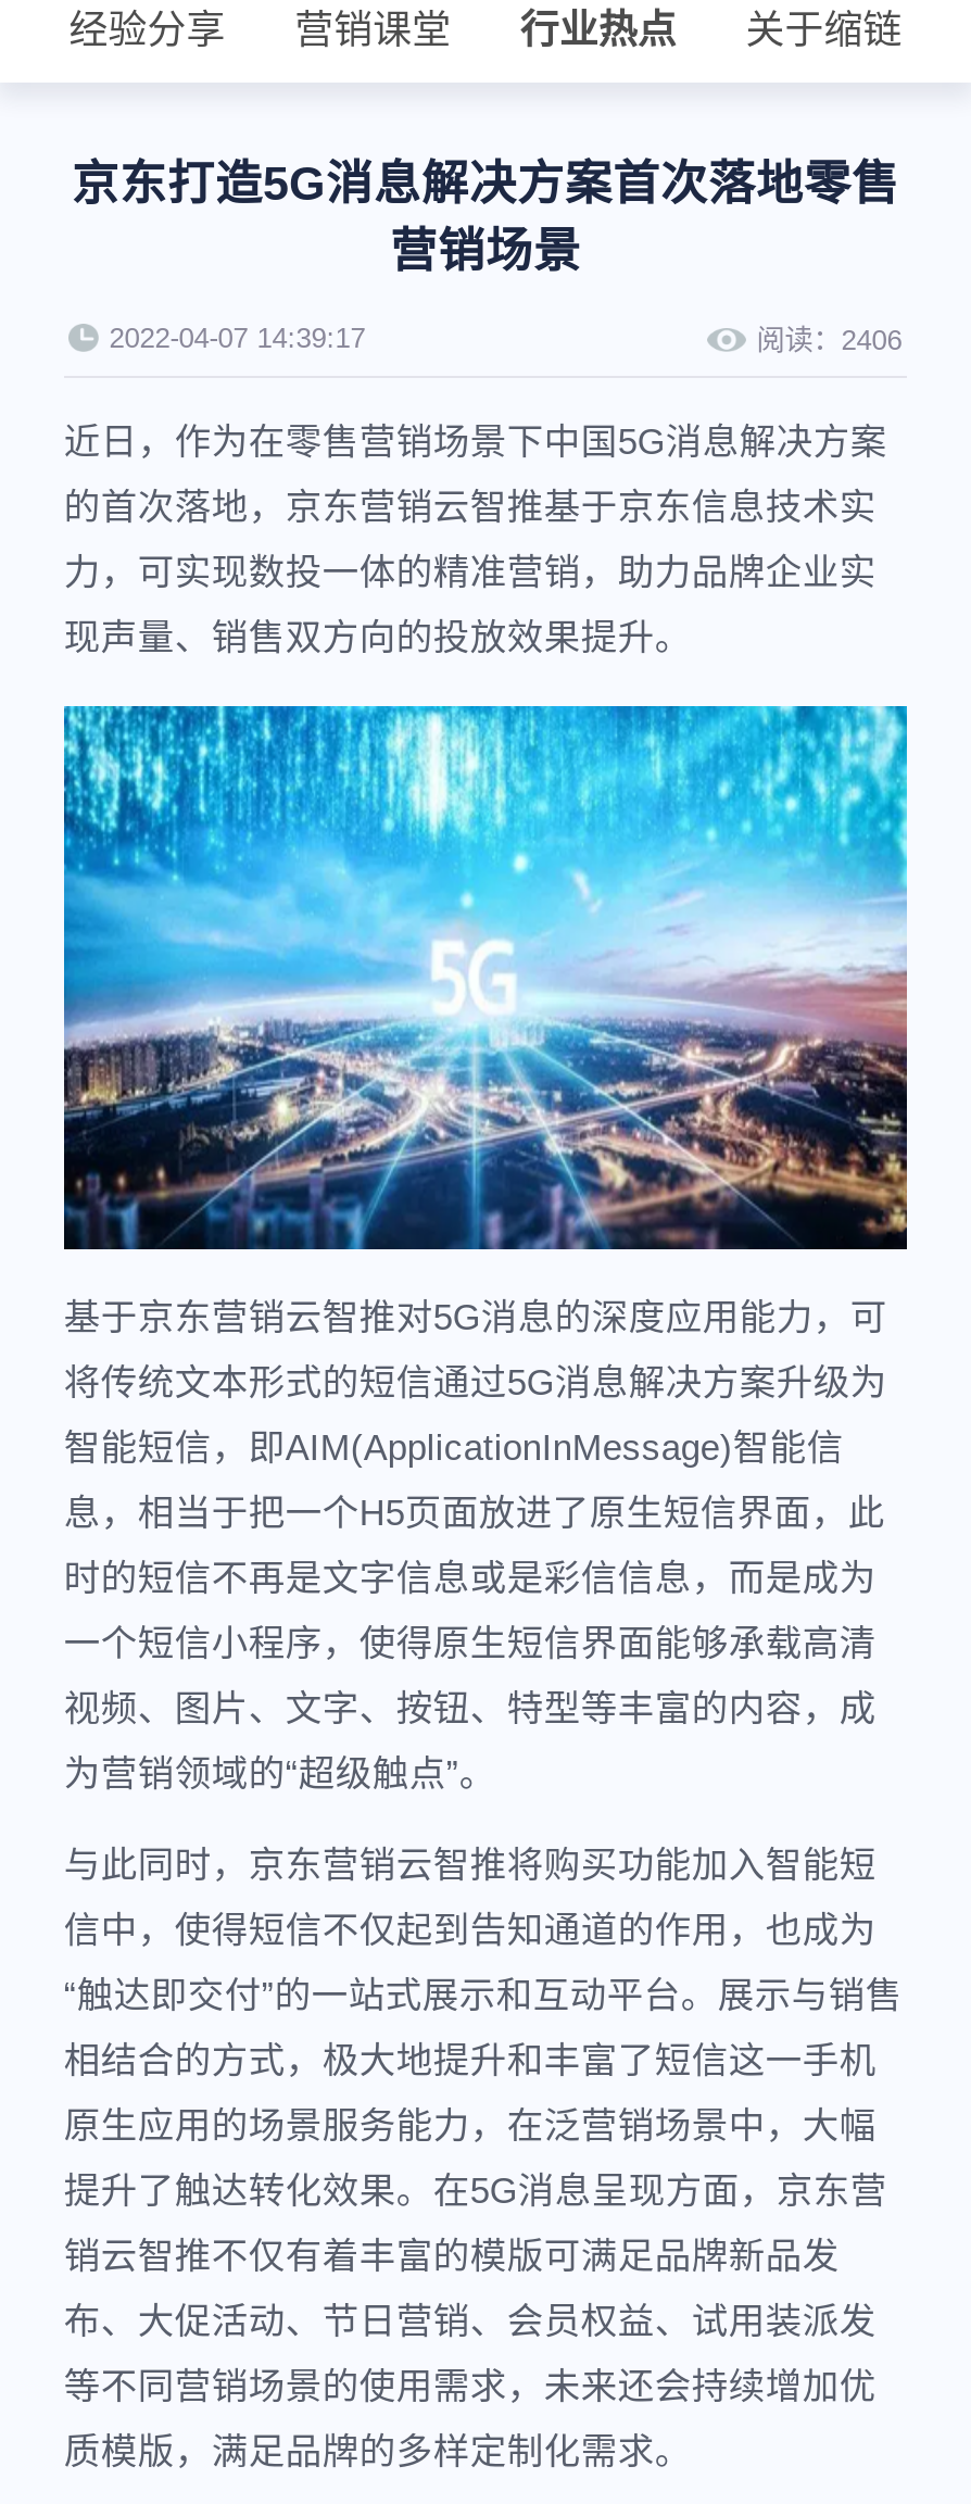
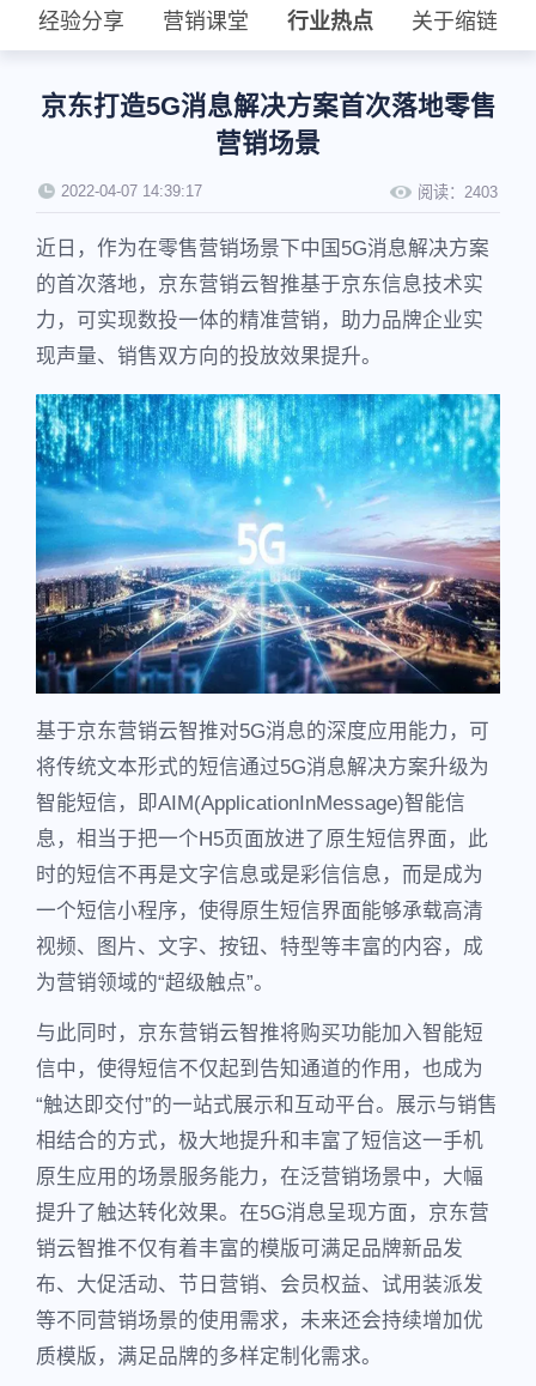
- 阅读：2406
+ 阅读：2403
